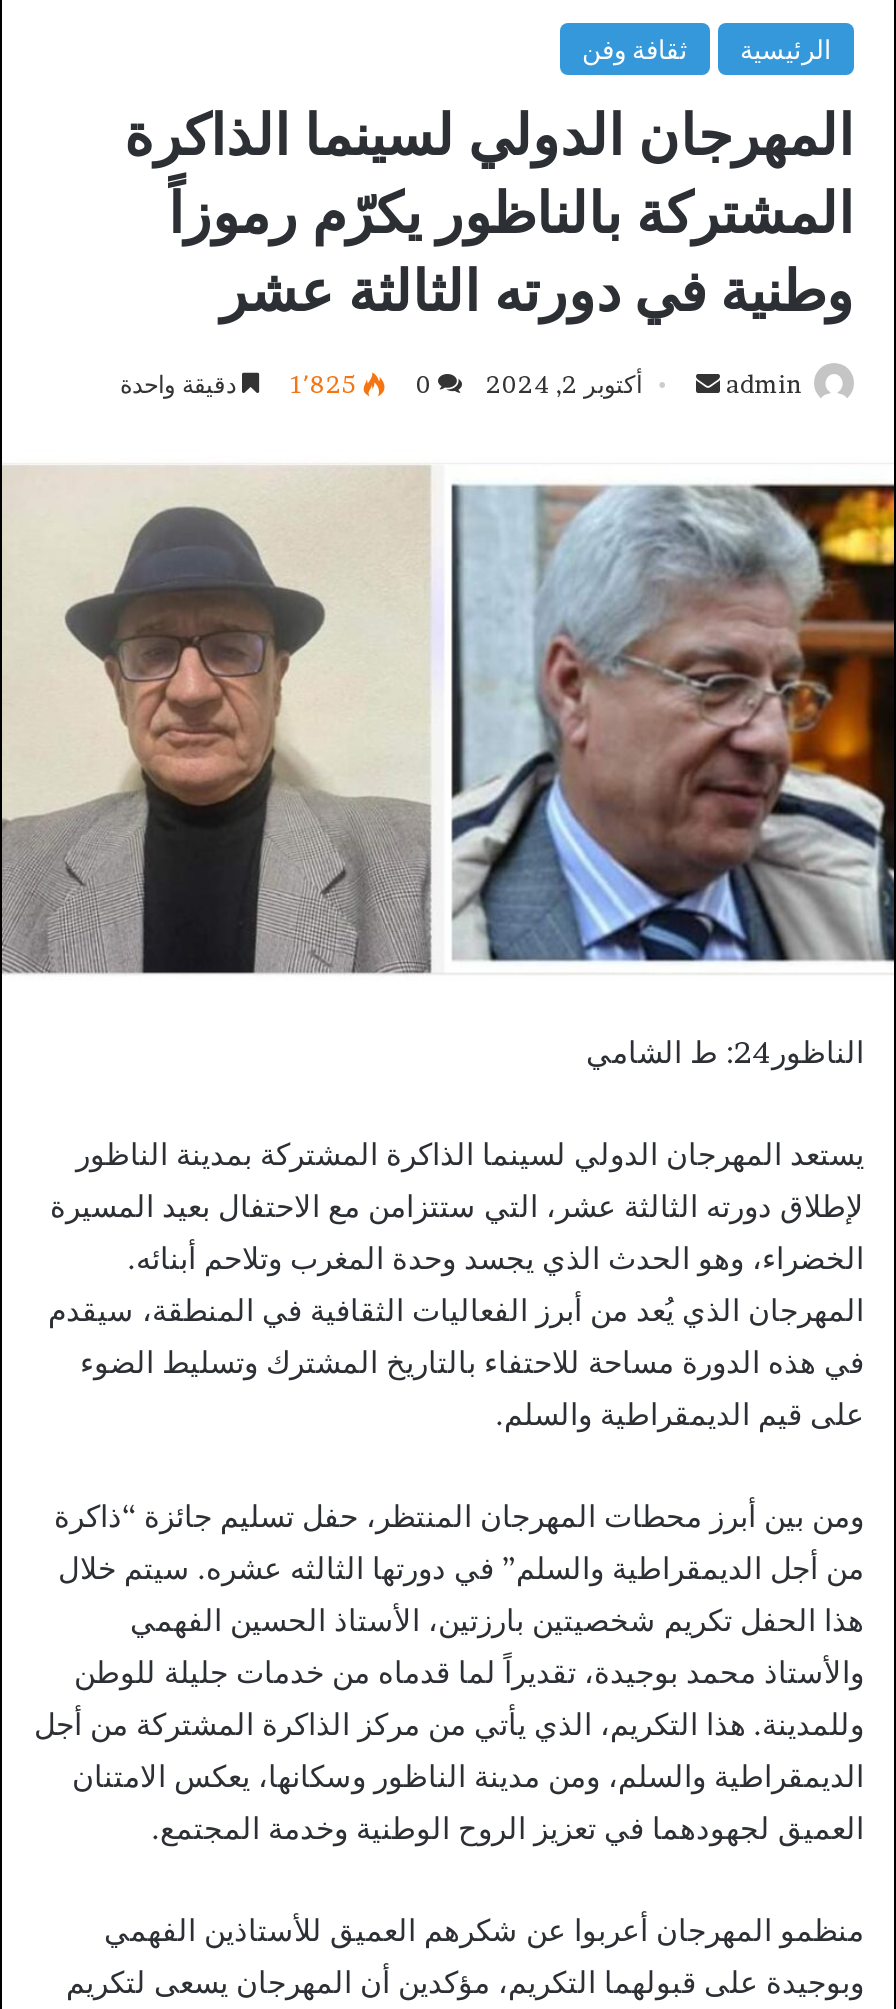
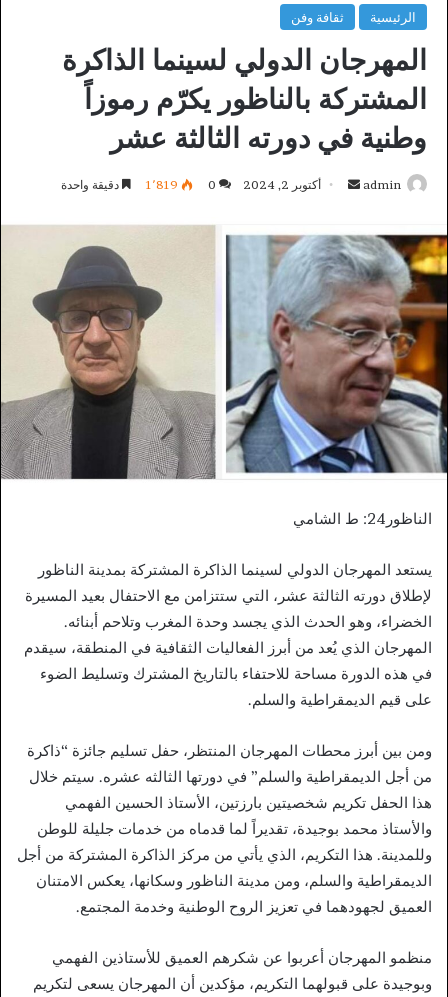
- 0 1٬825 دقيقة واحدة
+ 0 1٬819 دقيقة واحدة
